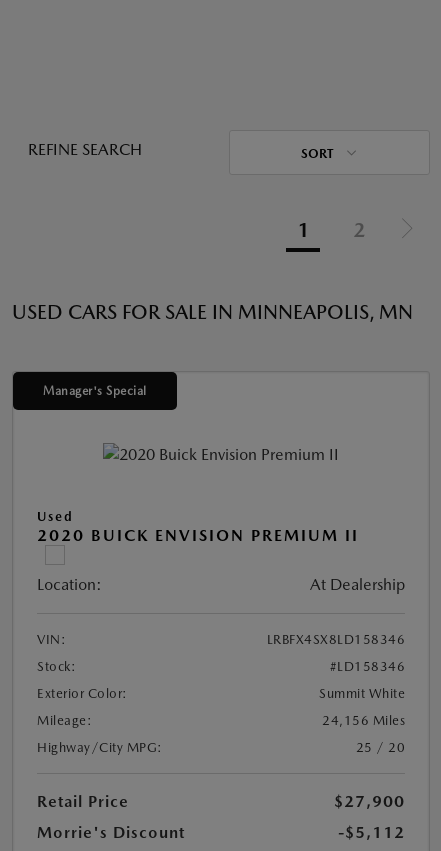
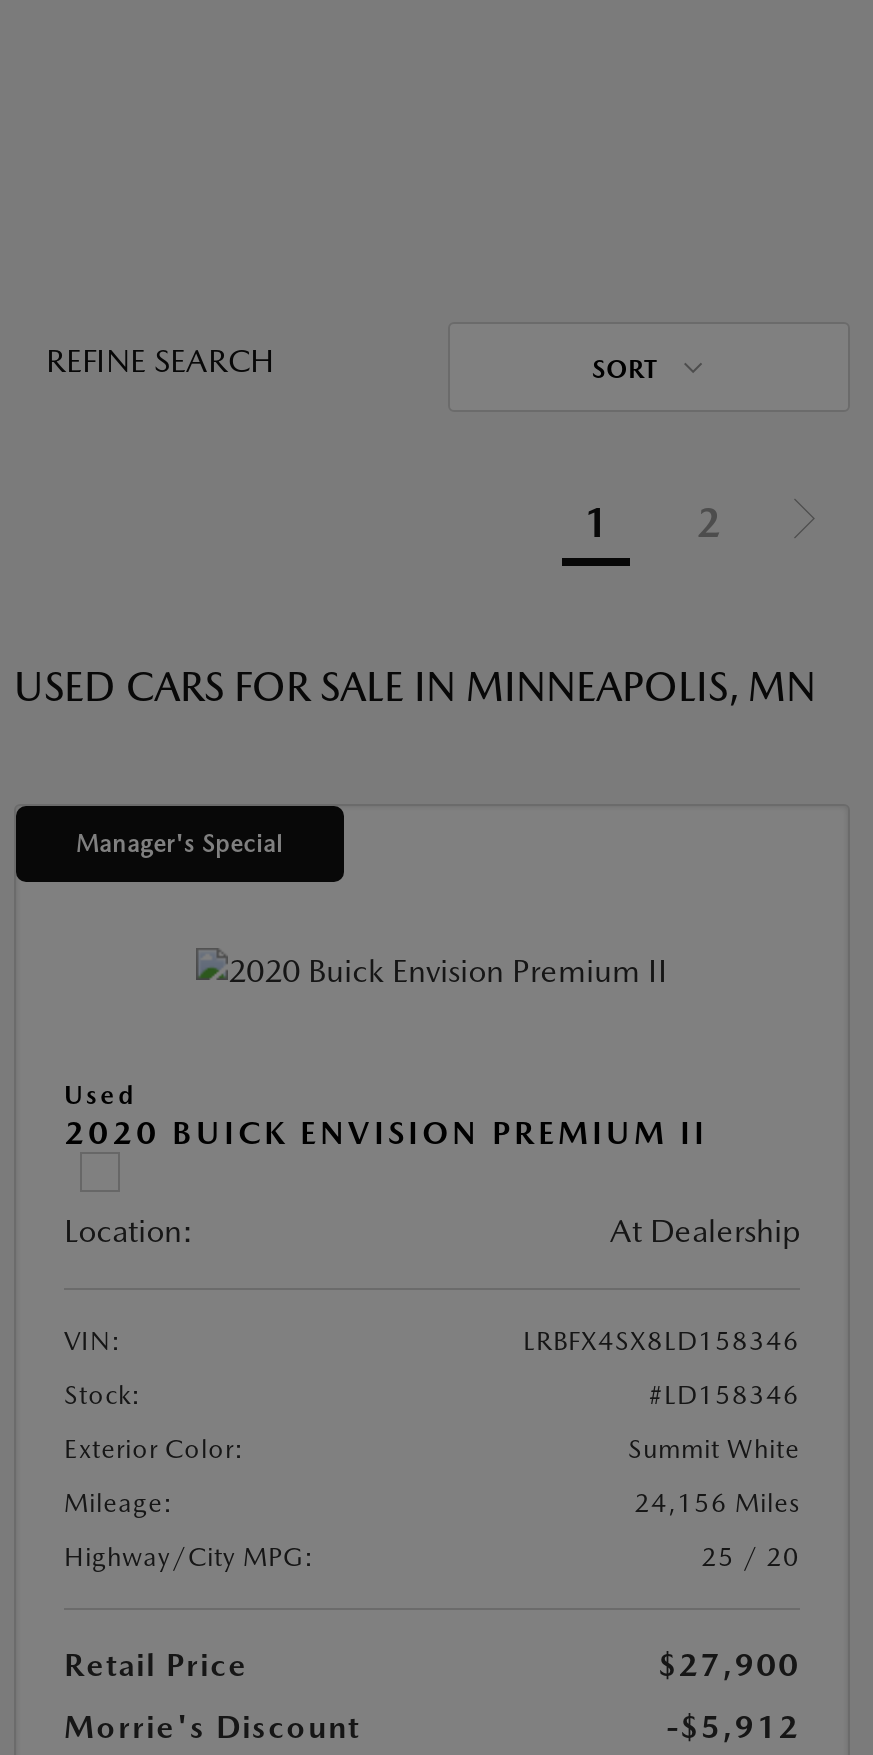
- -$5,112
+ -$5,912
